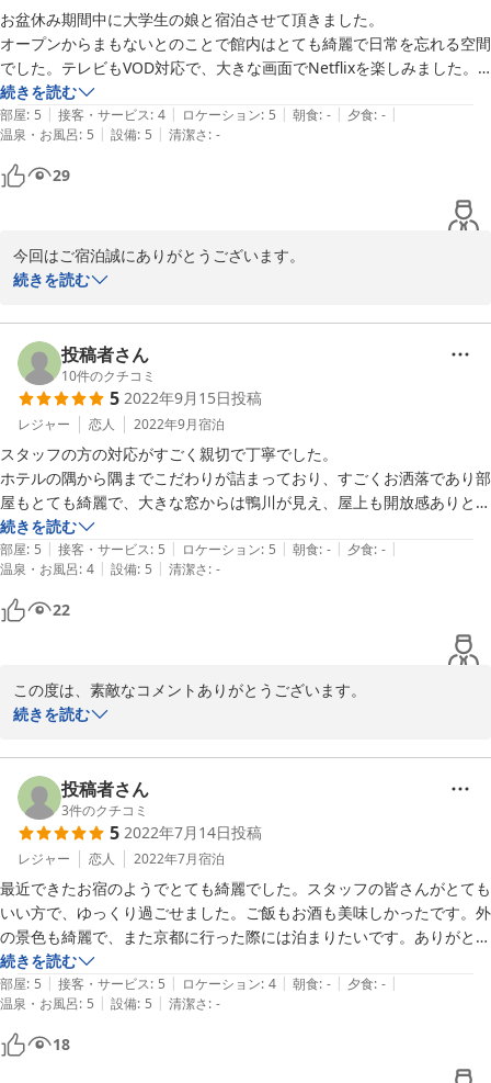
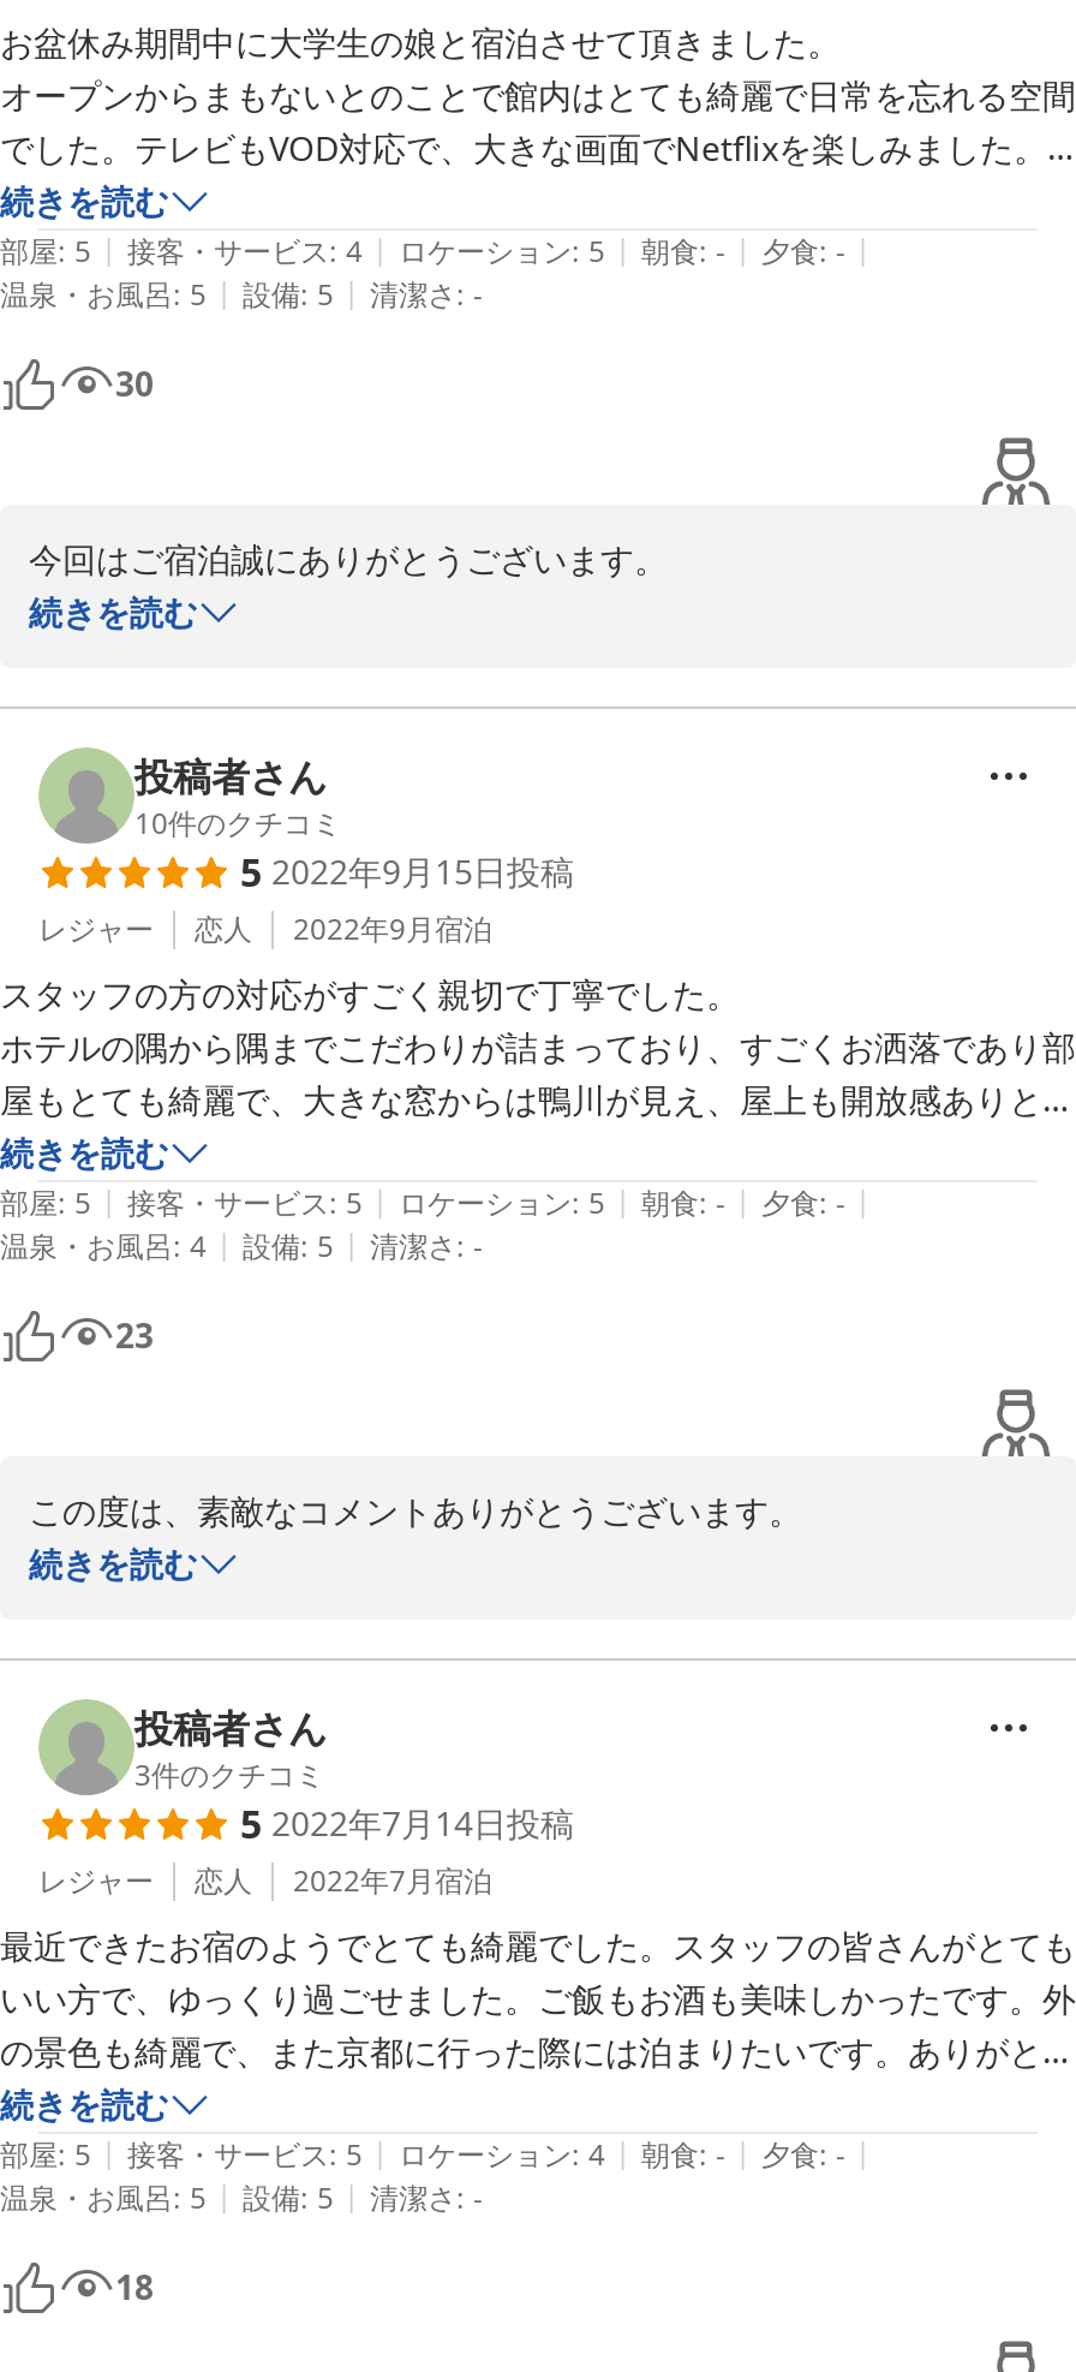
- 29
+ 30

- 22
+ 23
